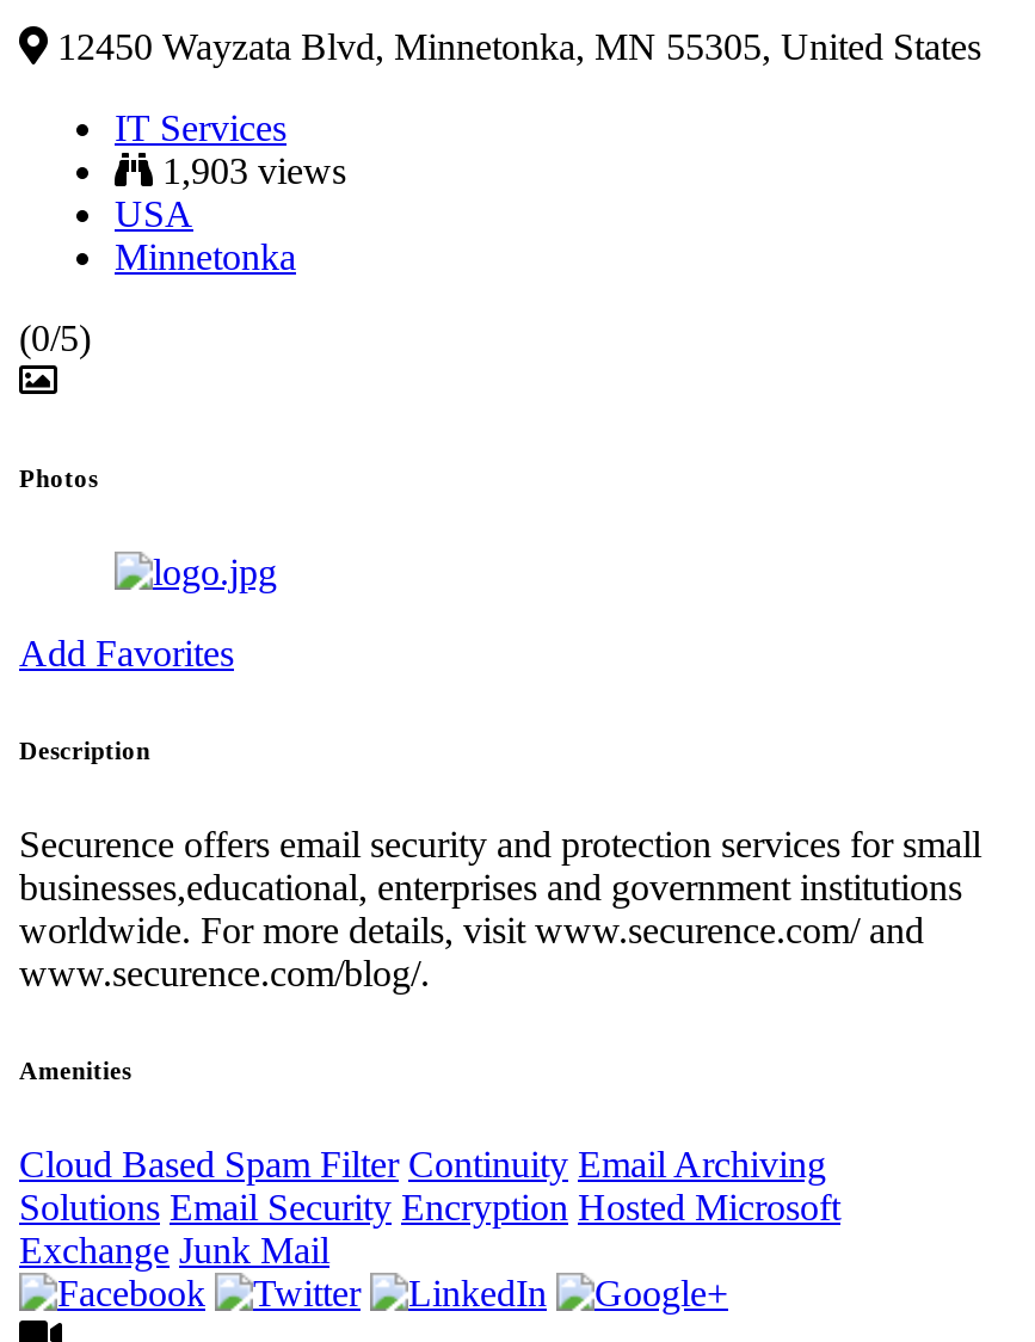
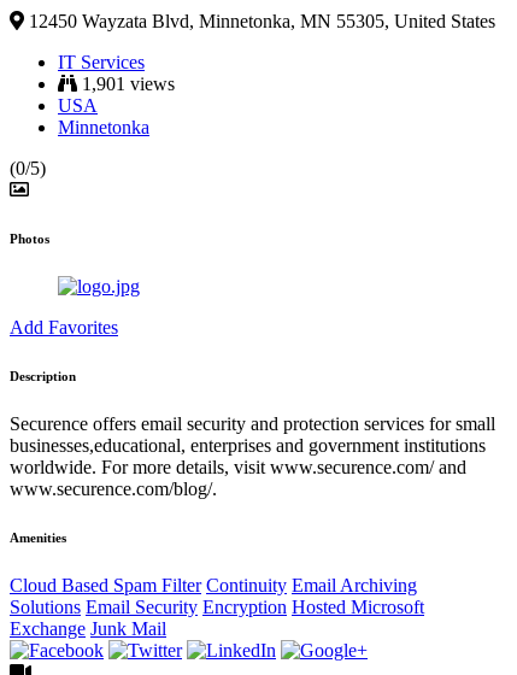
- 1,903 views
+ 1,901 views
